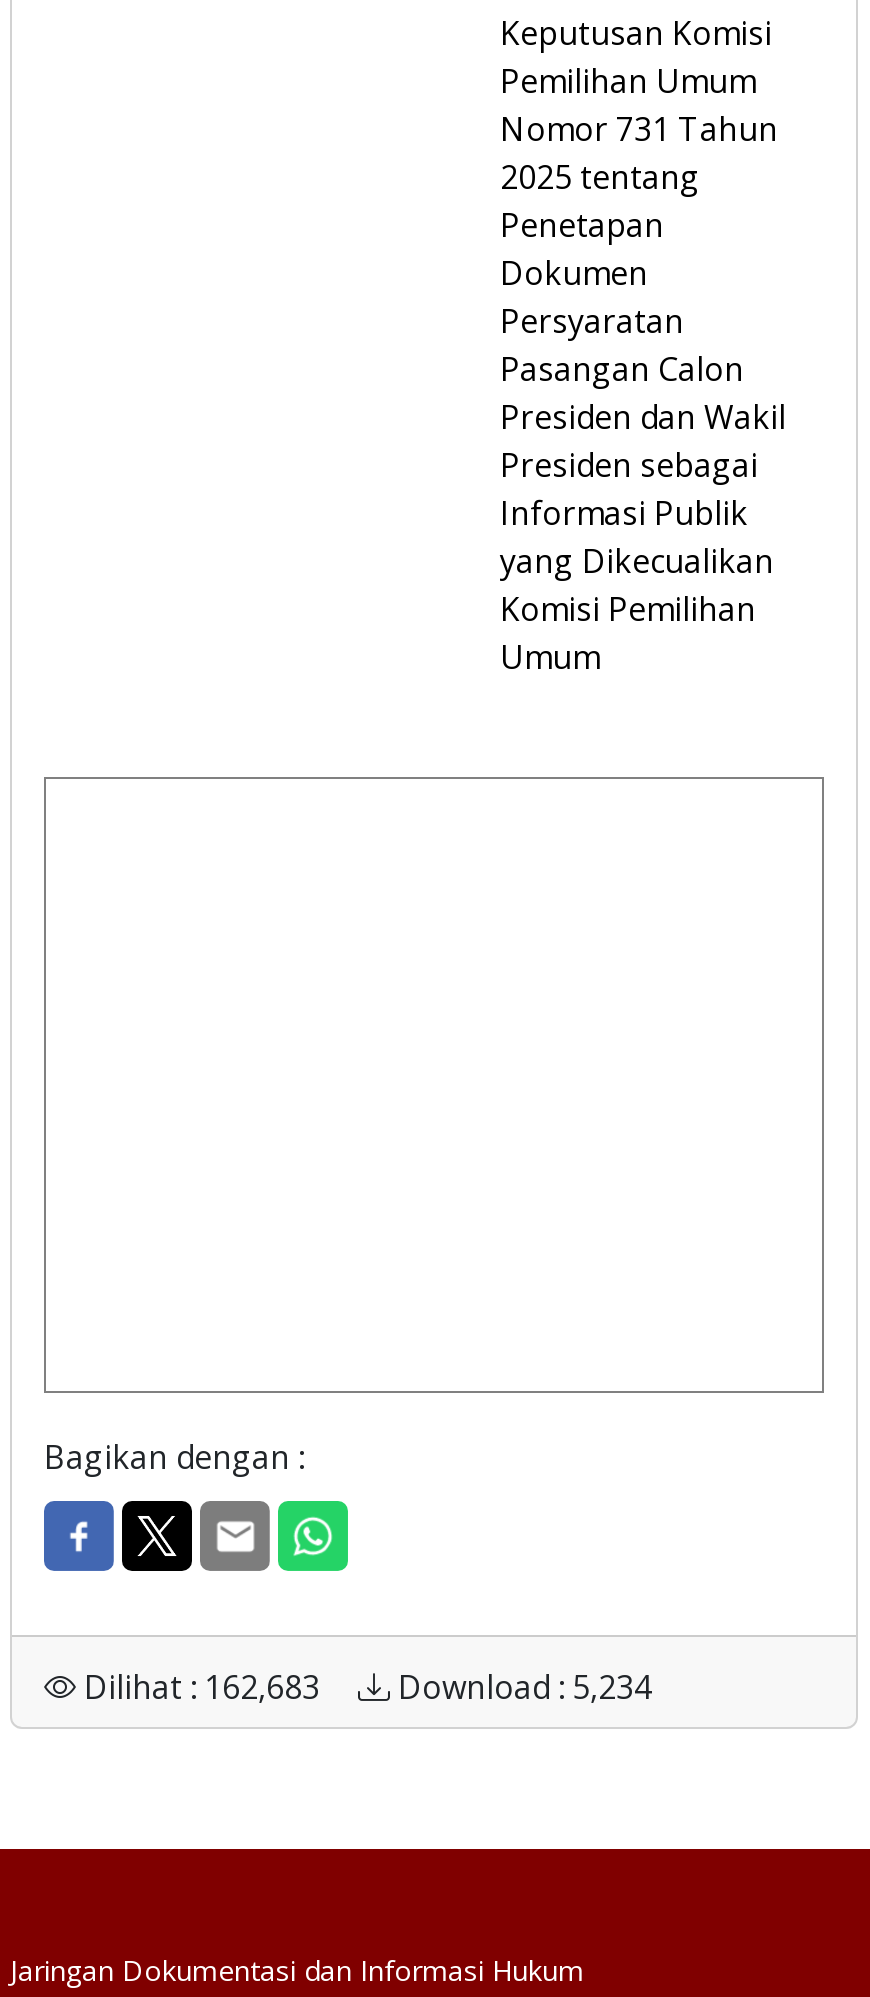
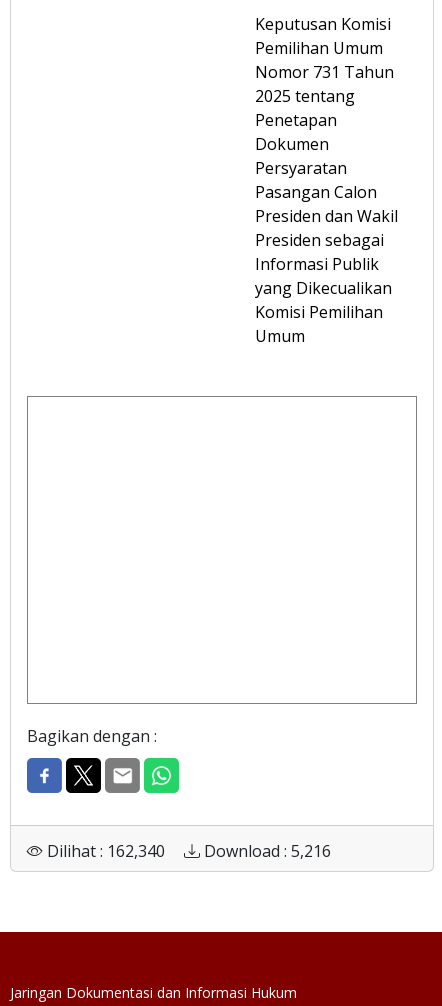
- Dilihat : 162,683
+ Dilihat : 162,340

- Download : 5,234
+ Download : 5,216
